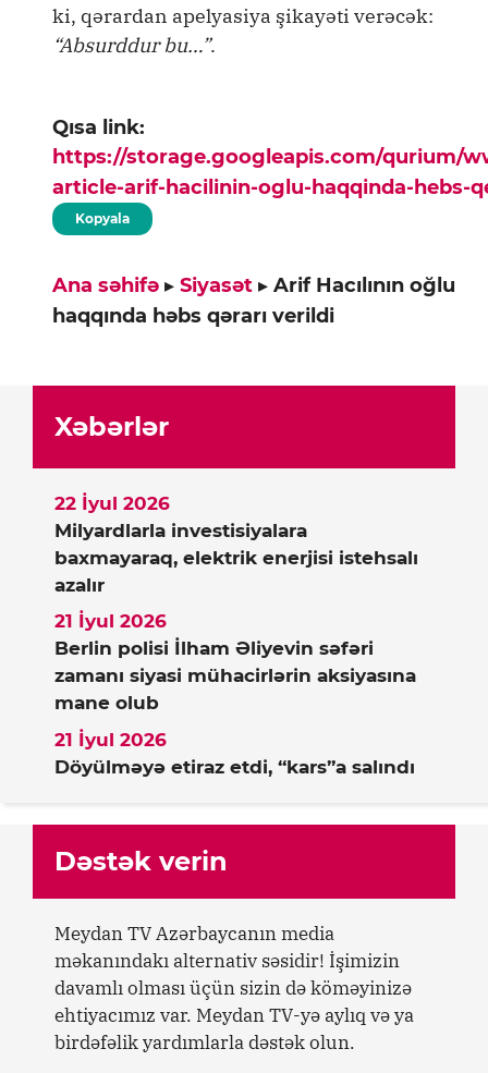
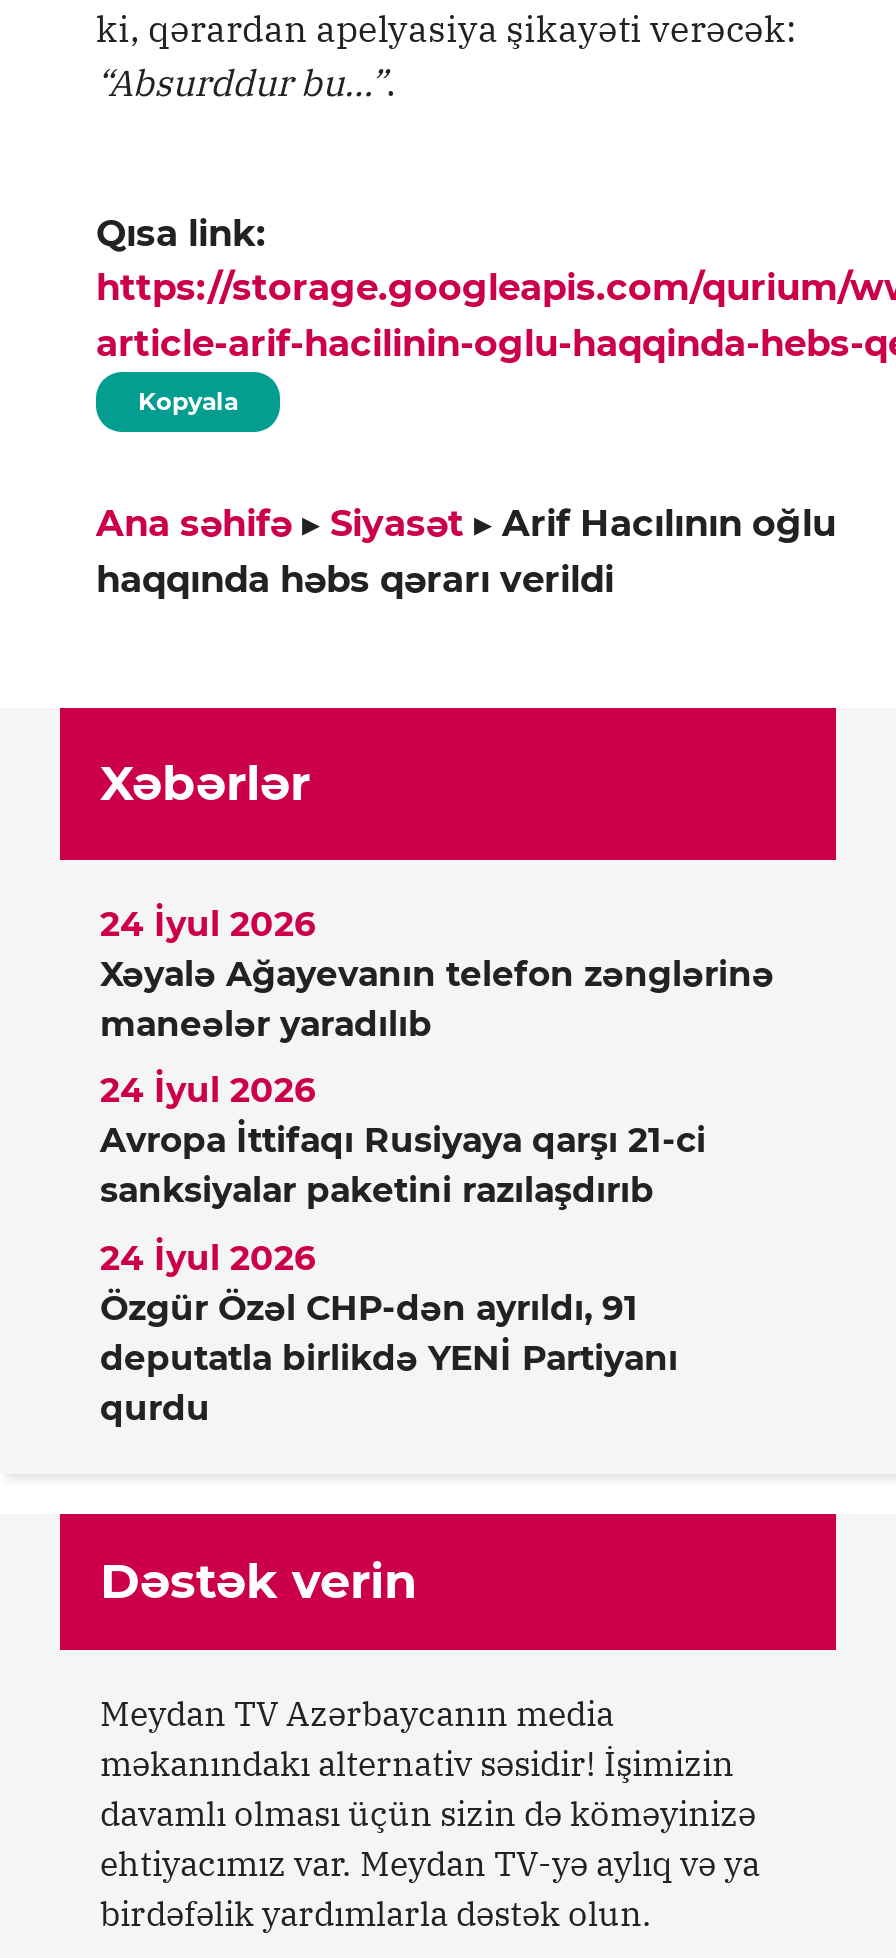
- 22 İyul 2026
+ 24 İyul 2026

- Milyardlarla investisiyalara
- baxmayaraq, elektrik enerjisi istehsalı
- azalır
+ Xəyalə Ağayevanın telefon zənglərinə
+ maneələr yaradılıb

- 21 İyul 2026
+ 24 İyul 2026

- Berlin polisi İlham Əliyevin səfəri
- zamanı siyasi mühacirlərin aksiyasına
- mane olub
+ Avropa İttifaqı Rusiyaya qarşı 21-ci
+ sanksiyalar paketini razılaşdırıb

- 21 İyul 2026
+ 24 İyul 2026

- Döyülməyə etiraz etdi, “kars”a salındı
+ Özgür Özəl CHP-dən ayrıldı, 91
+ deputatla birlikdə YENİ Partiyanı
+ qurdu
